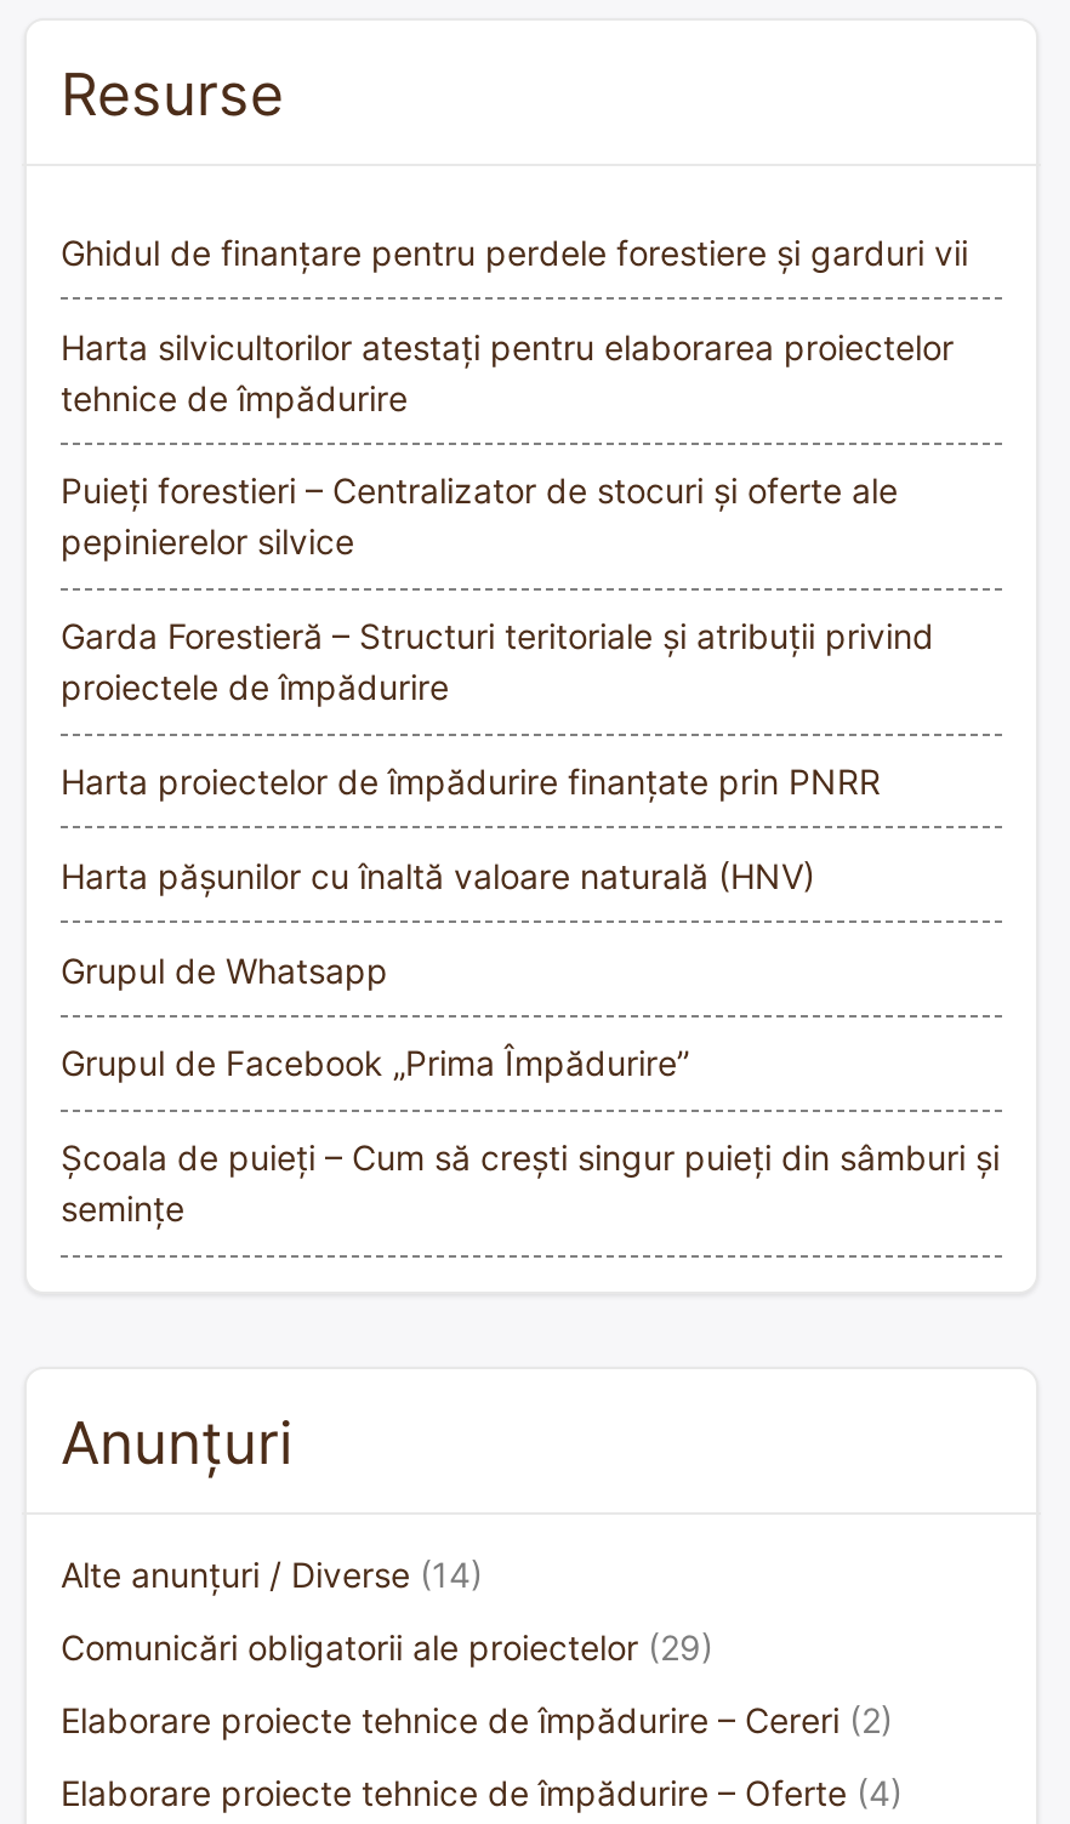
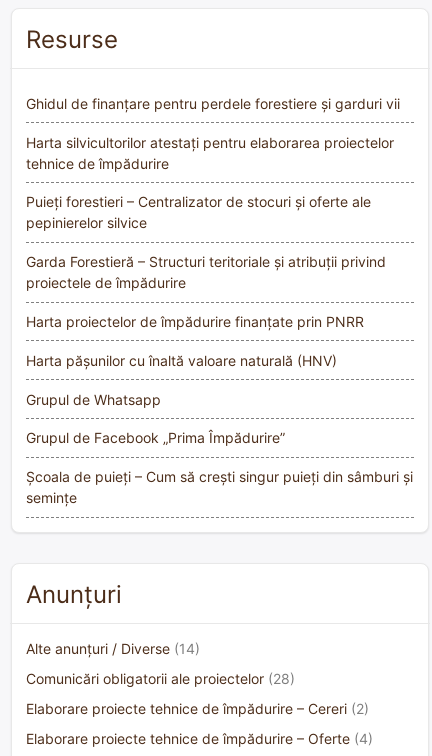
- Comunicări obligatorii ale proiectelor (29)
+ Comunicări obligatorii ale proiectelor (28)
